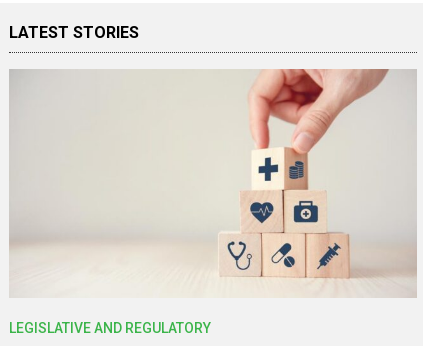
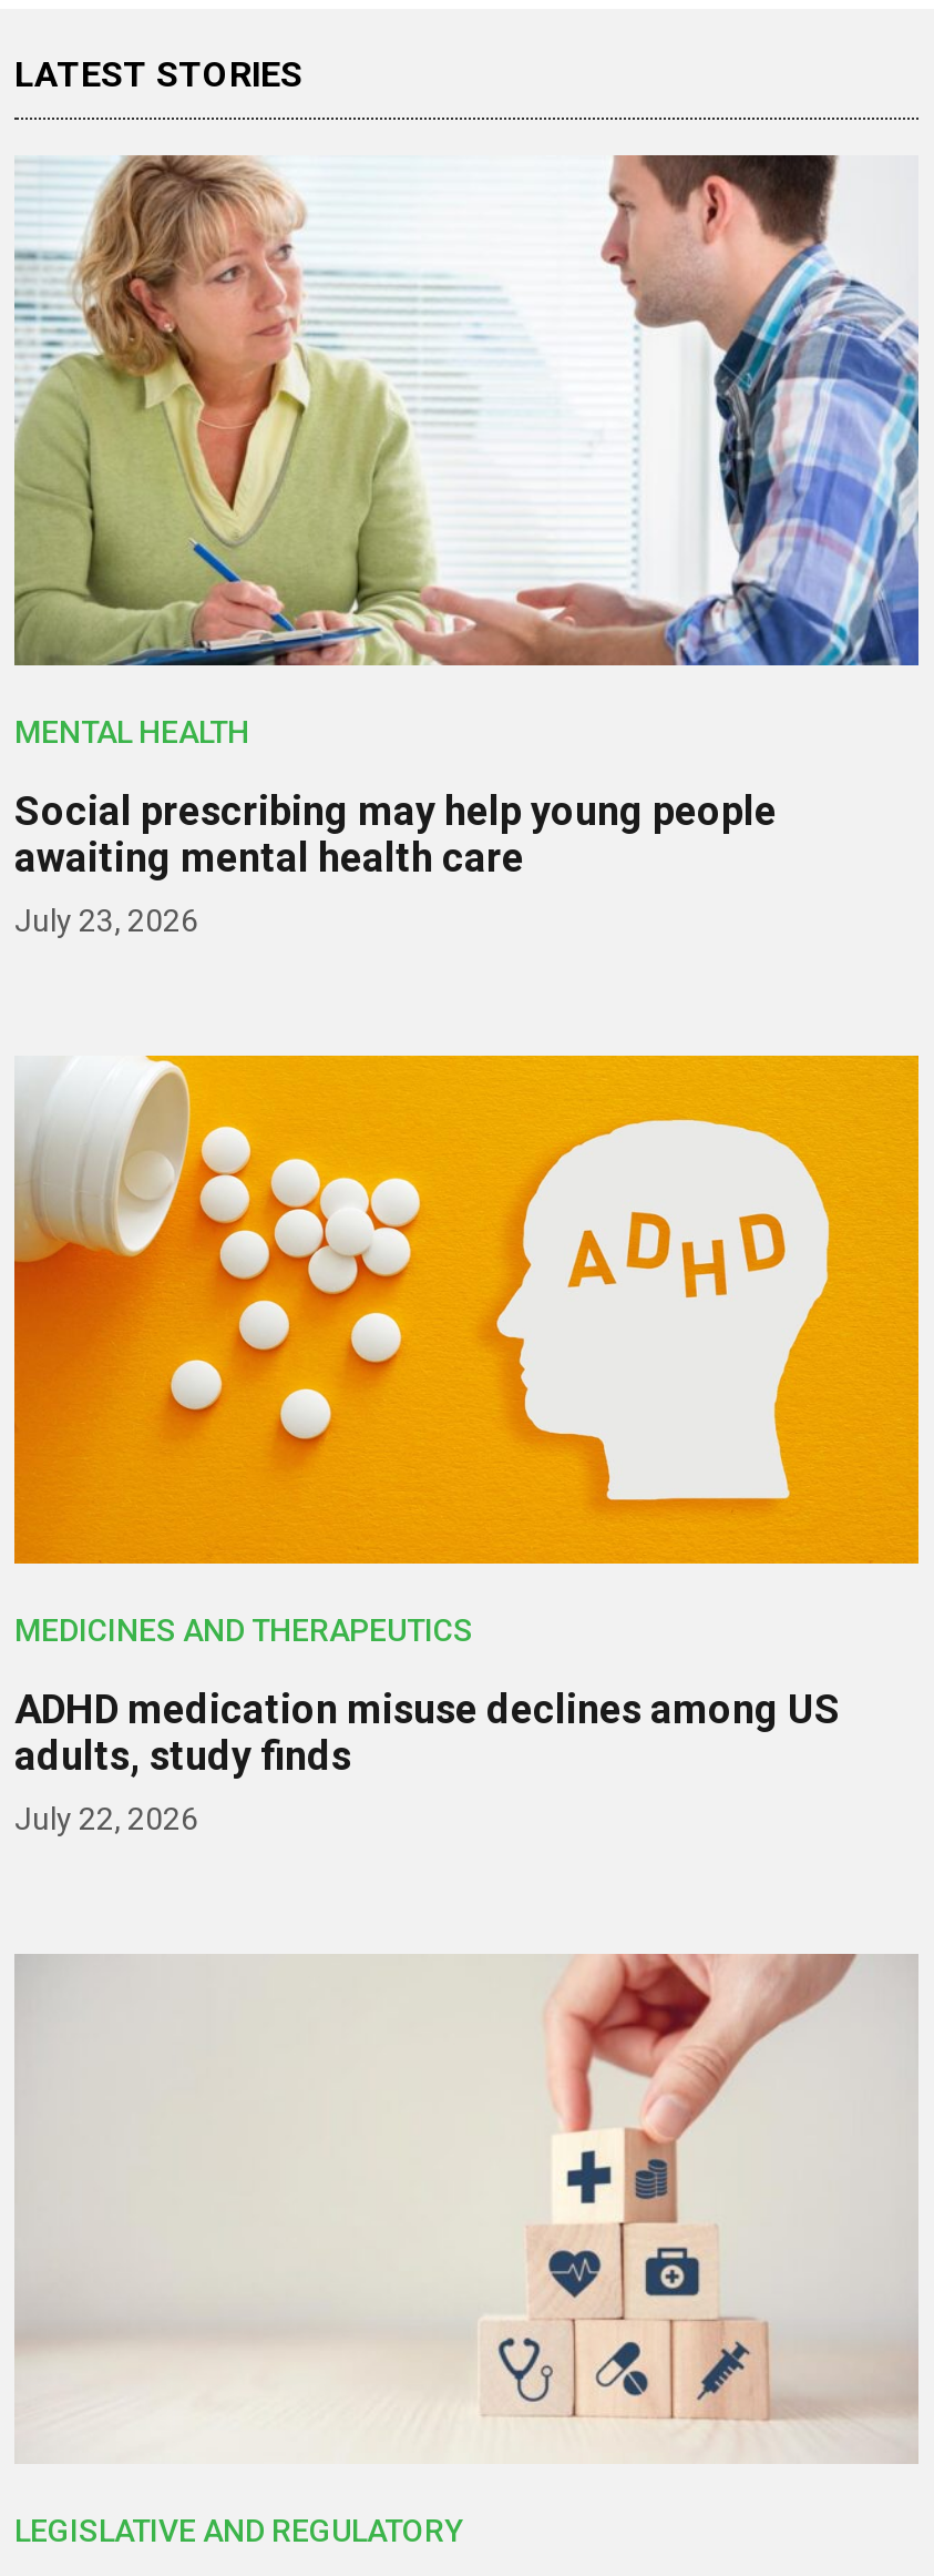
+ [image]
+ MENTAL HEALTH
+ Social prescribing may help young people
+ awaiting mental health care
+ July 23, 2026

+ [image]
+ MEDICINES AND THERAPEUTICS
+ ADHD medication misuse declines among US
+ adults, study finds
+ July 22, 2026
